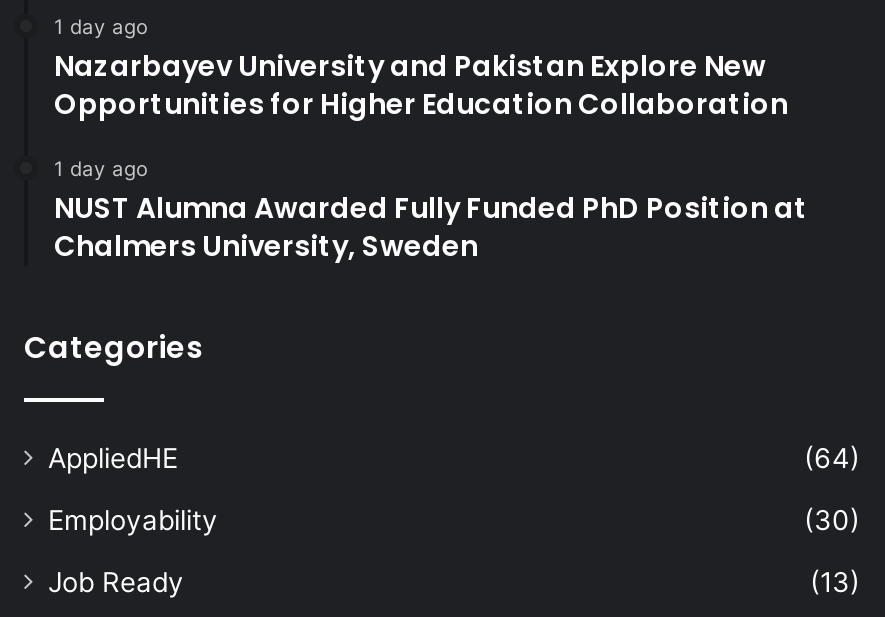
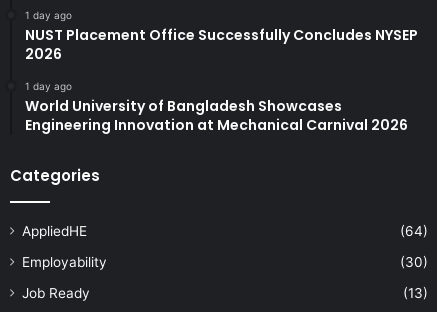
- Nazarbayev University and Pakistan Explore New
- Opportunities for Higher Education Collaboration
+ NUST Placement Office Successfully Concludes NYSEP
+ 2026

- NUST Alumna Awarded Fully Funded PhD Position at
- Chalmers University, Sweden
+ World University of Bangladesh Showcases
+ Engineering Innovation at Mechanical Carnival 2026
